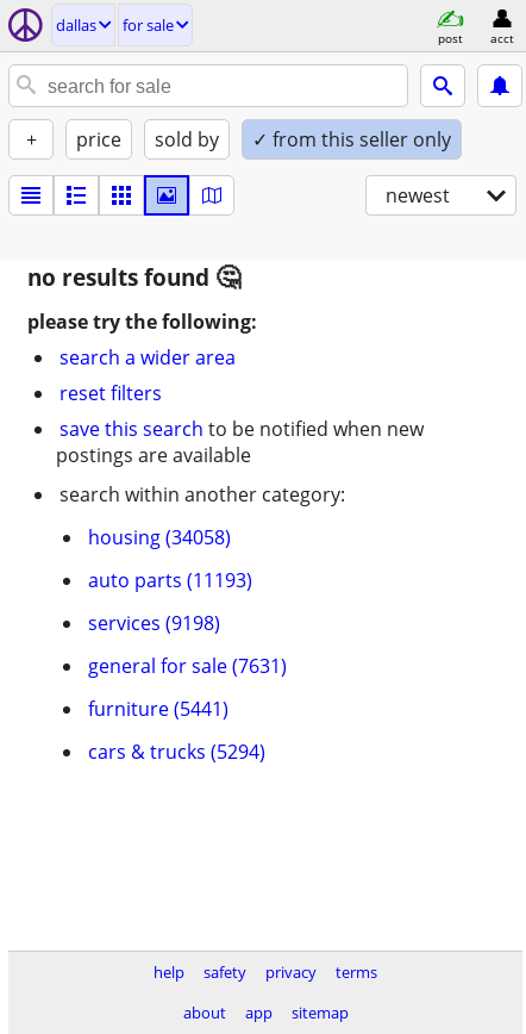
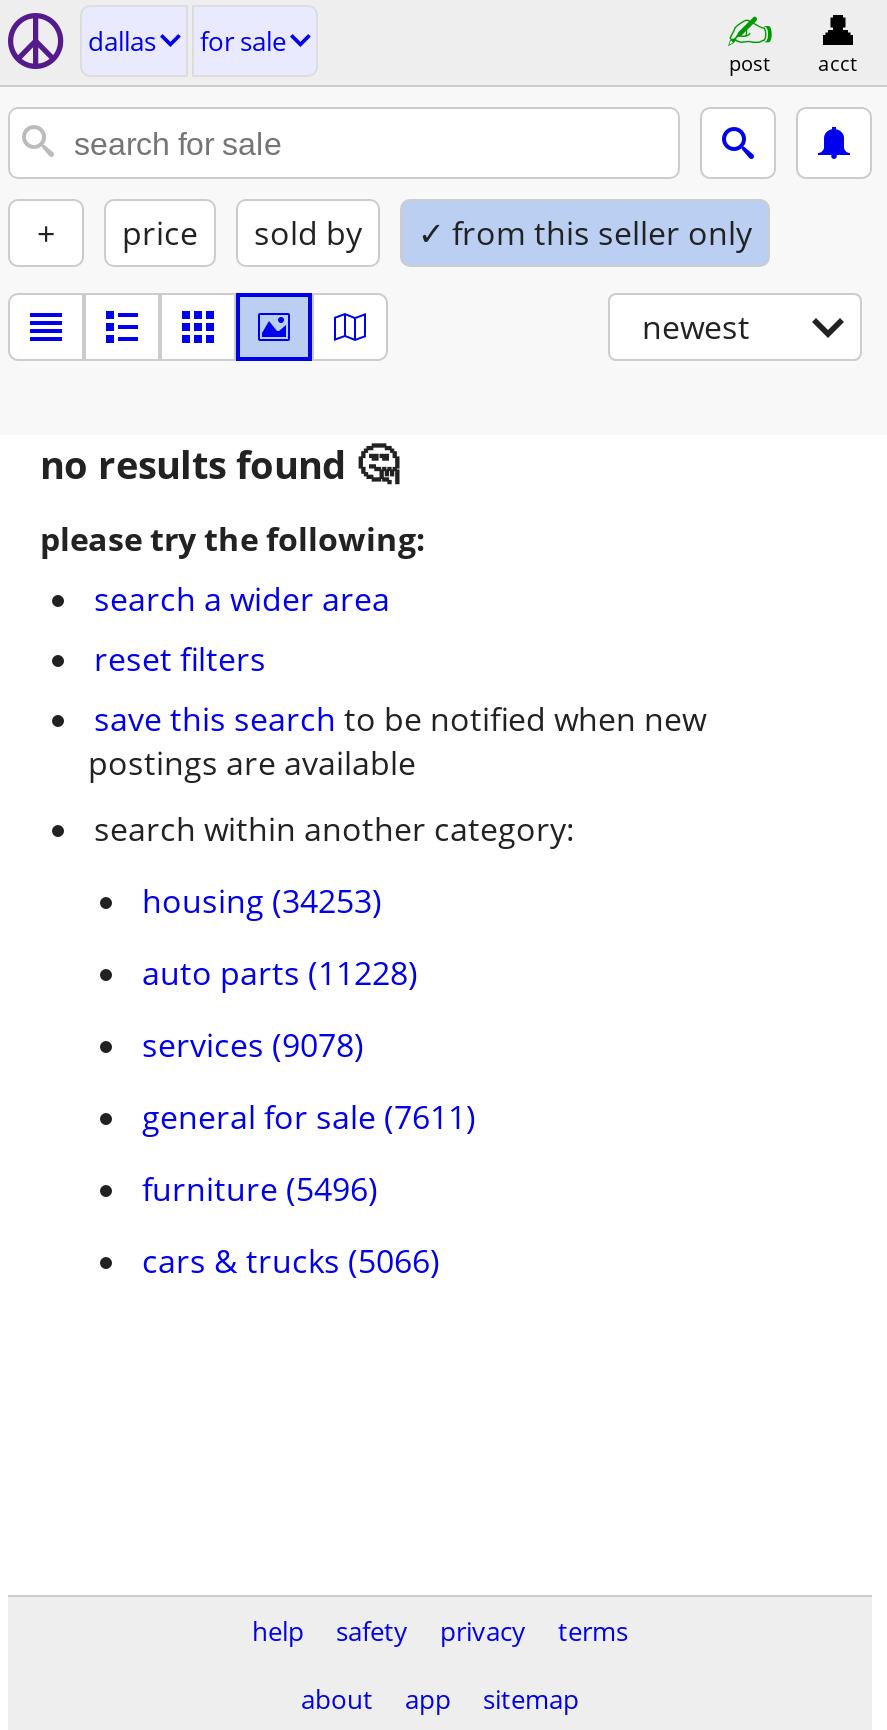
- housing (34058)
+ housing (34253)

- auto parts (11193)
+ auto parts (11228)

- services (9198)
+ services (9078)

- general for sale (7631)
+ general for sale (7611)

- furniture (5441)
+ furniture (5496)

- cars & trucks (5294)
+ cars & trucks (5066)
